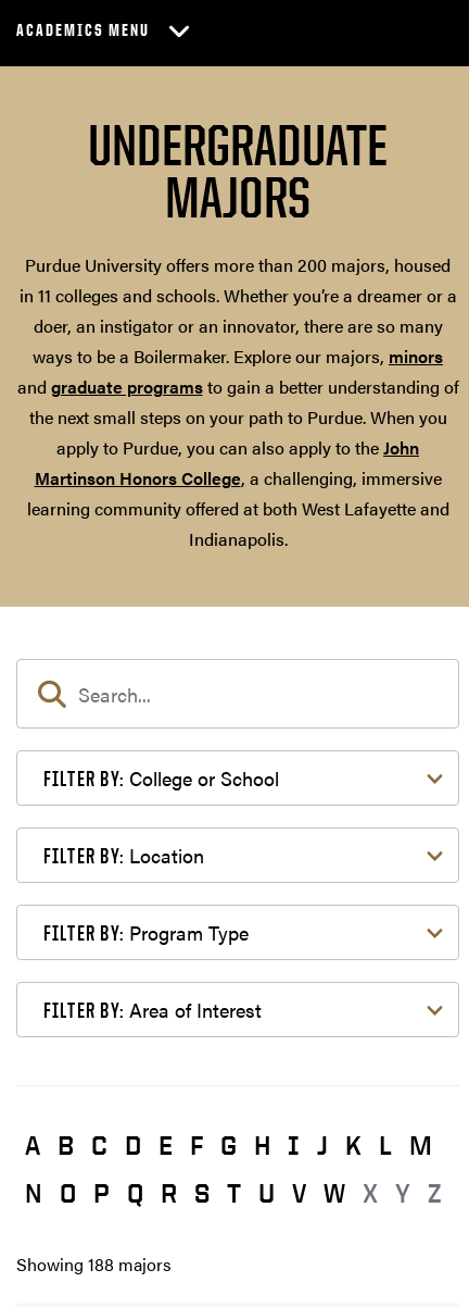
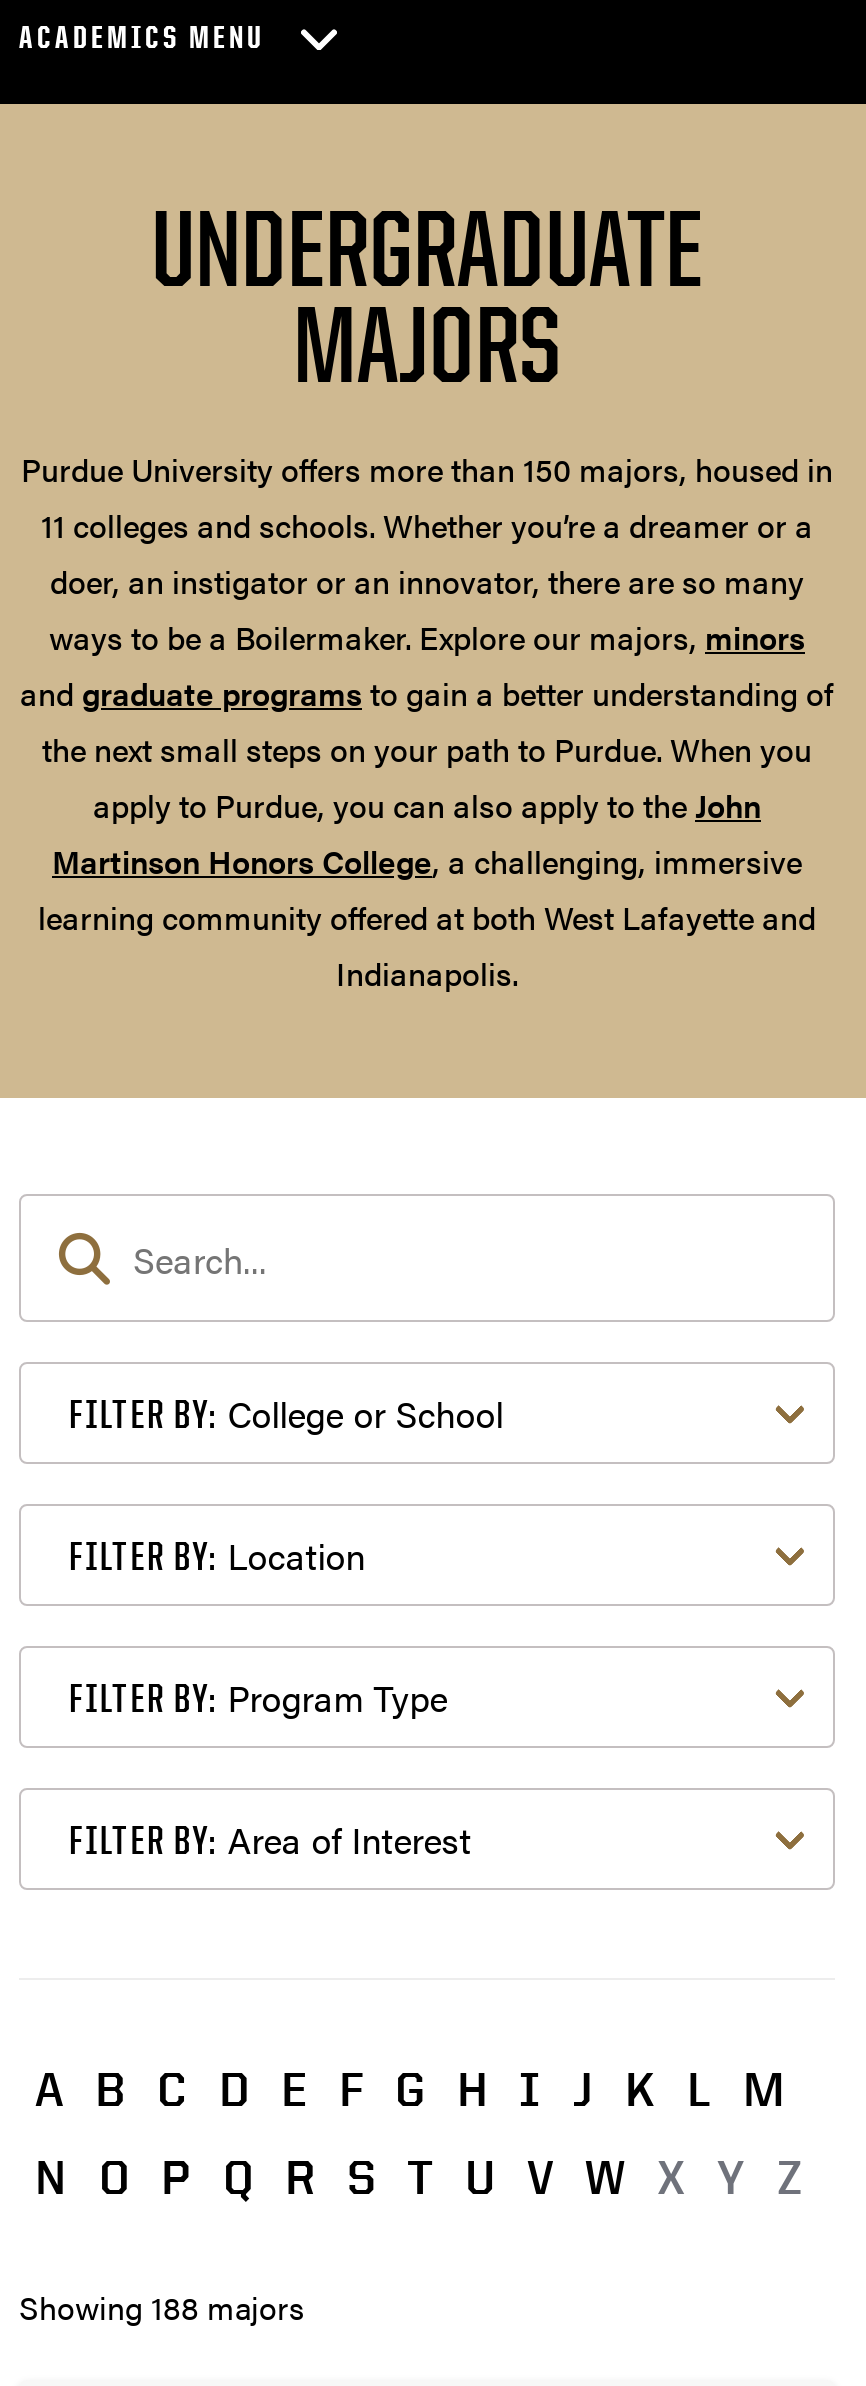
- Purdue University offers more than 200 majors, housed
- in 11 colleges and schools. Whether you’re a dreamer or a
+ Purdue University offers more than 150 majors, housed in
+ 11 colleges and schools. Whether you’re a dreamer or a
